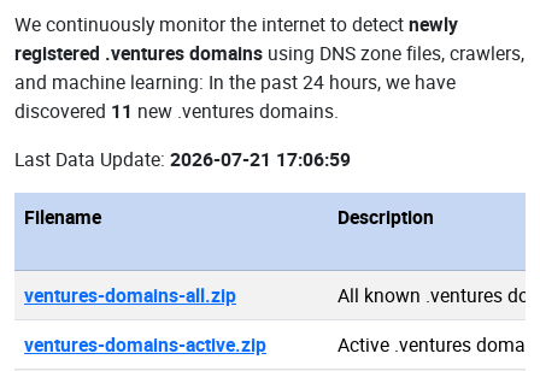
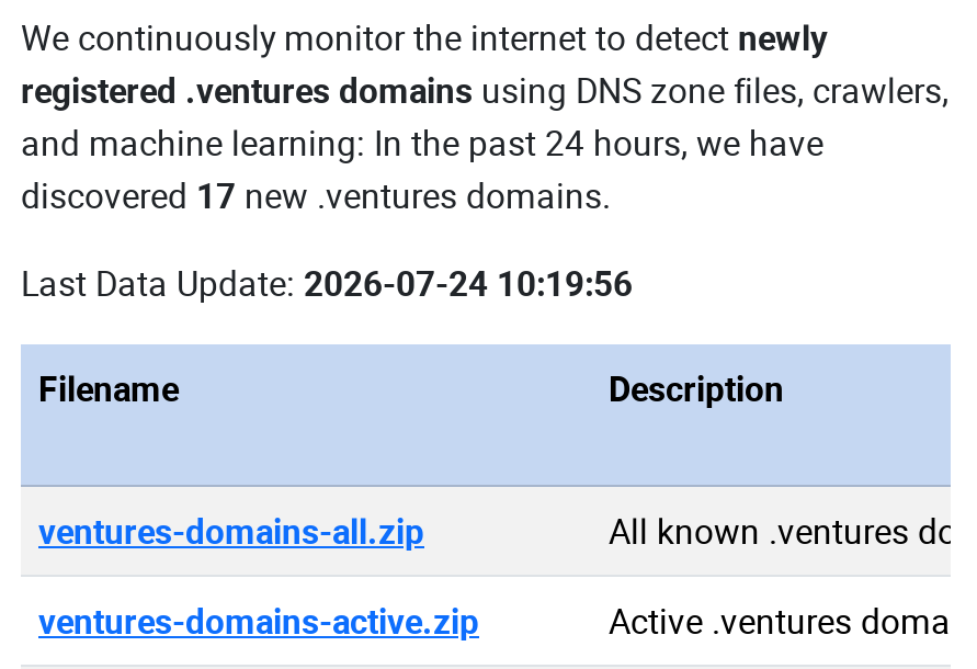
- discovered 11 new .ventures domains.
+ discovered 17 new .ventures domains.

- Last Data Update: 2026-07-21 17:06:59
+ Last Data Update: 2026-07-24 10:19:56
